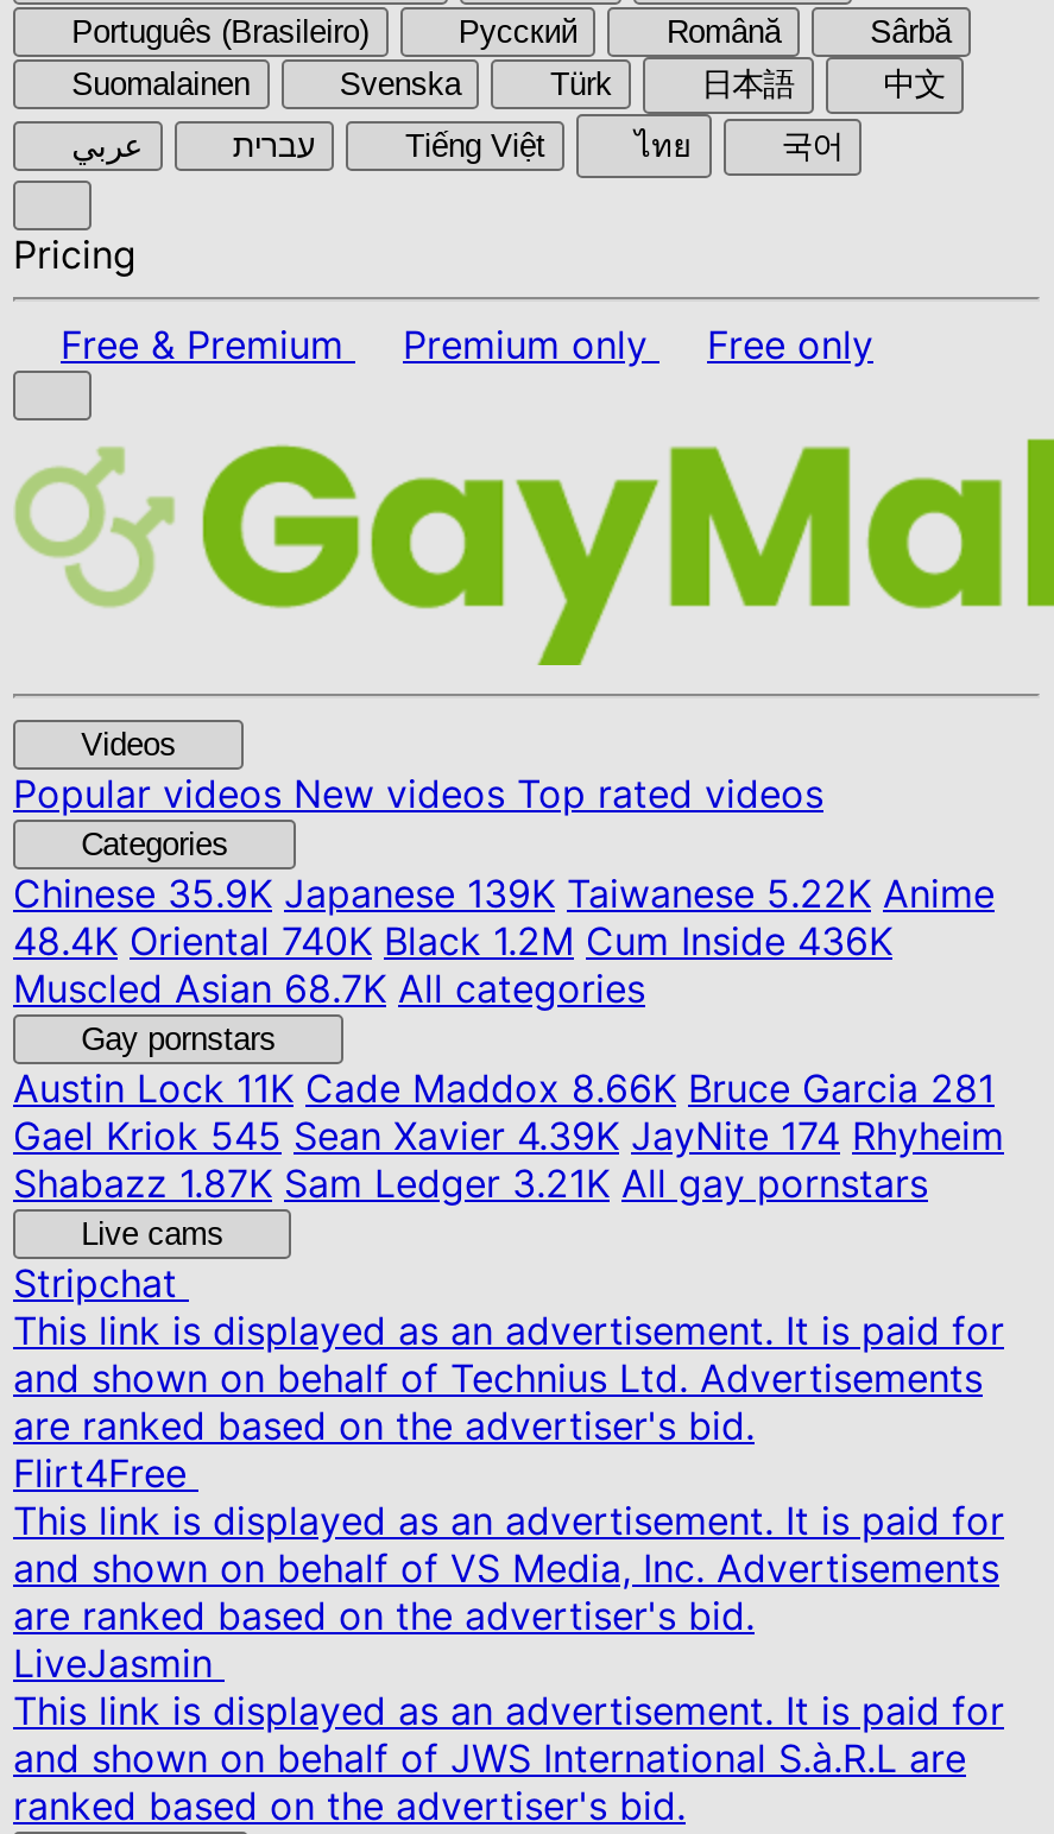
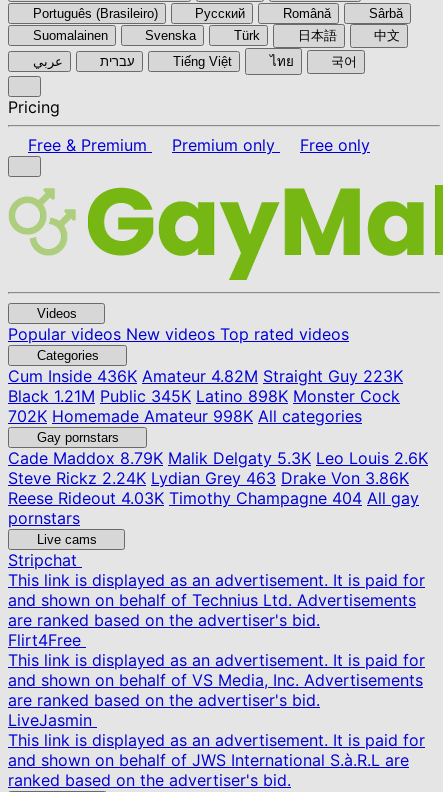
- Chinese35.9K Japanese 139K Taiwanese 5.22K Anime
- 48.4K Oriental 740K Black 1.2M Cum Inside 436K
- Muscled Asian 68.7K All categories
+ Cum Inside436K Amateur 4.82M Straight Guy 223K
+ Black 1.21M Public 345K Latino 898K Monster Cock
+ 702K Homemade Amateur 998K All categories

- Austin Lock11K Cade Maddox 8.66K Bruce Garcia 281
- Gael Kriok 545 Sean Xavier 4.39K JayNite 174 Rhyheim
- Shabazz 1.87K Sam Ledger 3.21K All gay pornstars
+ Cade Maddox8.79K Malik Delgaty 5.3K Leo Louis 2.6K
+ Steve Rickz 2.24K Lydian Grey463 Drake Von 3.86K
+ Reese Rideout 4.03K Timothy Champagne 404 All gay
+ pornstars
